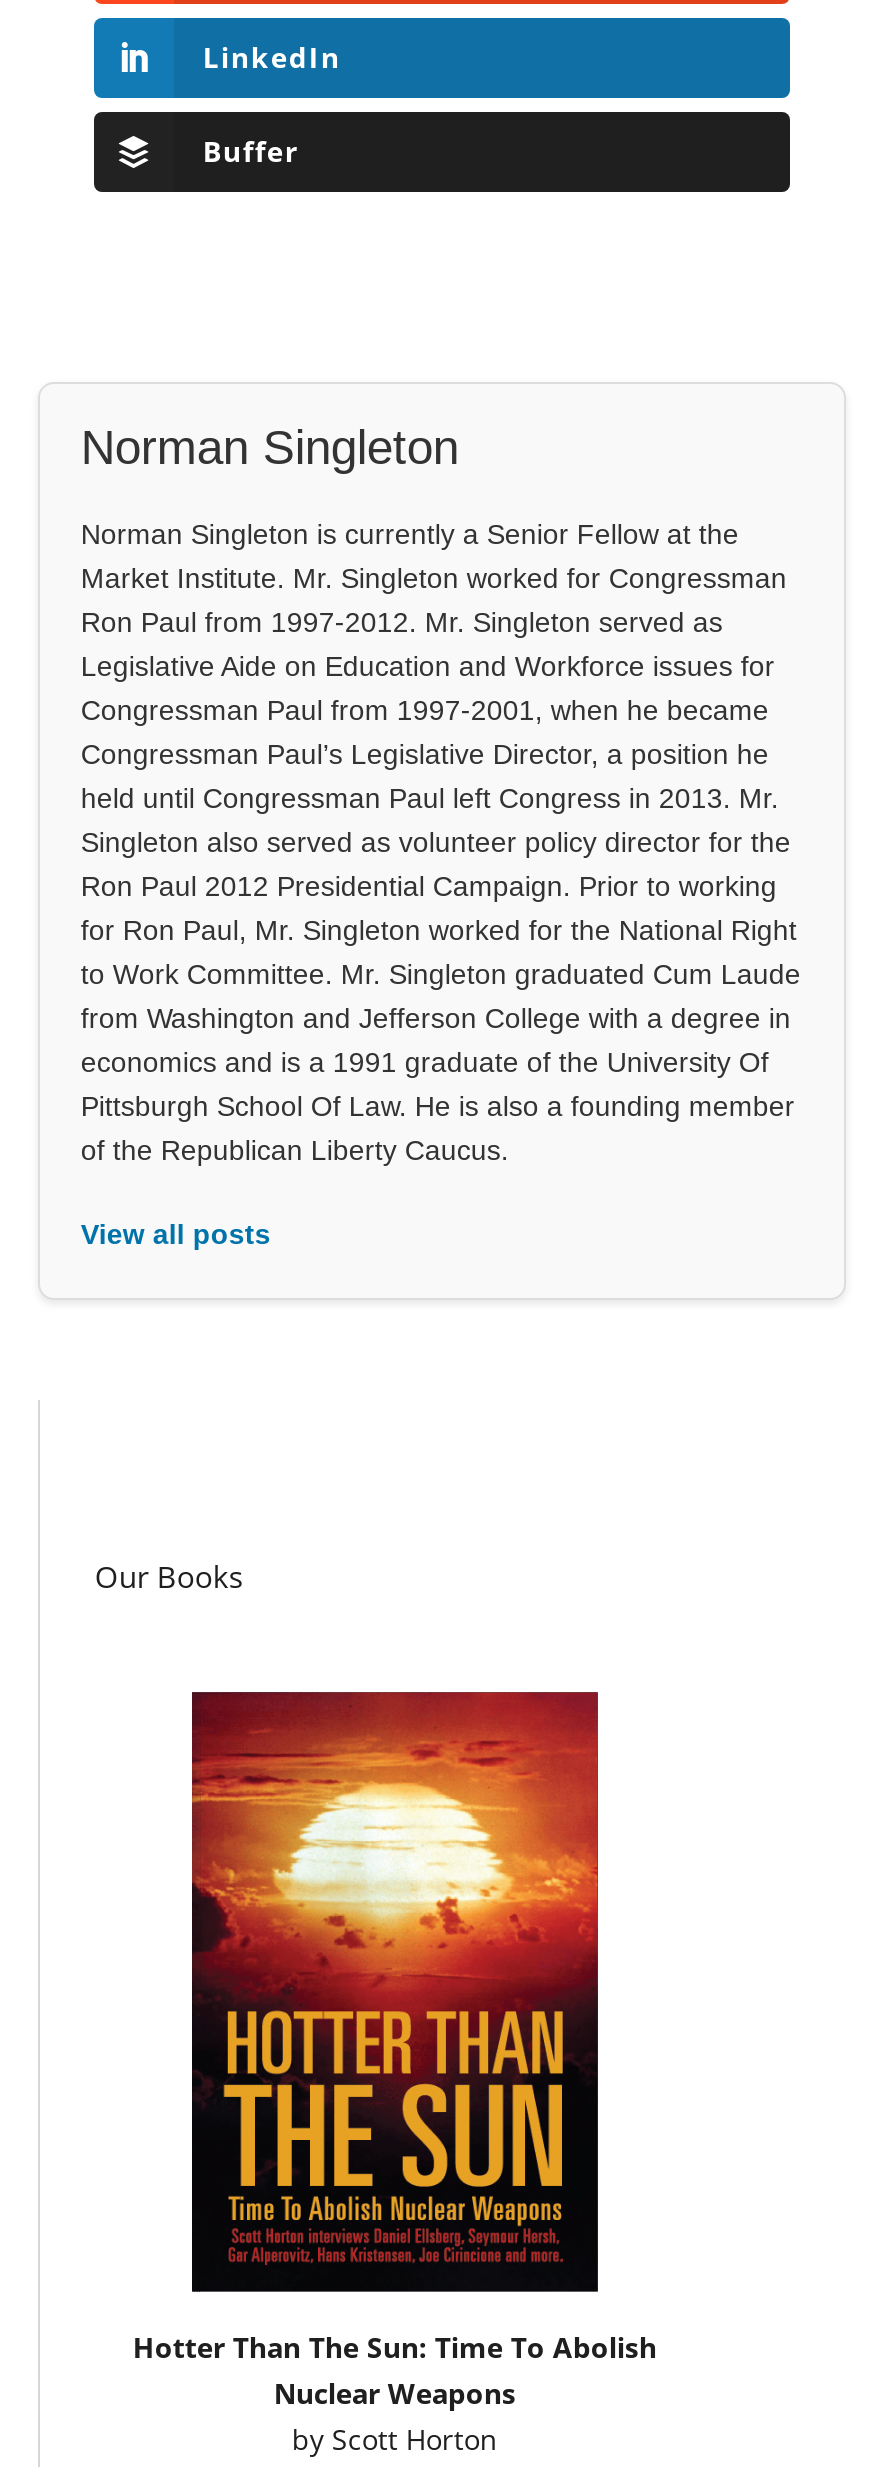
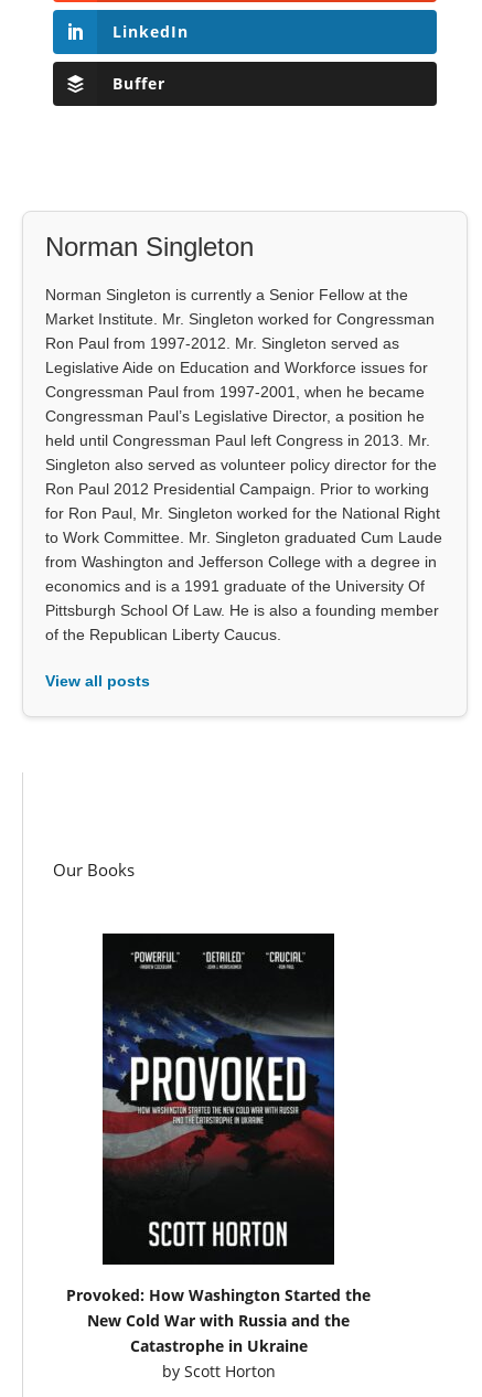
- [image]
- Hotter Than The Sun: Time To Abolish
- Nuclear Weapons
+ [image]
+ Provoked: How Washington Started the
+ New Cold War with Russia and the
+ Catastrophe in Ukraine
